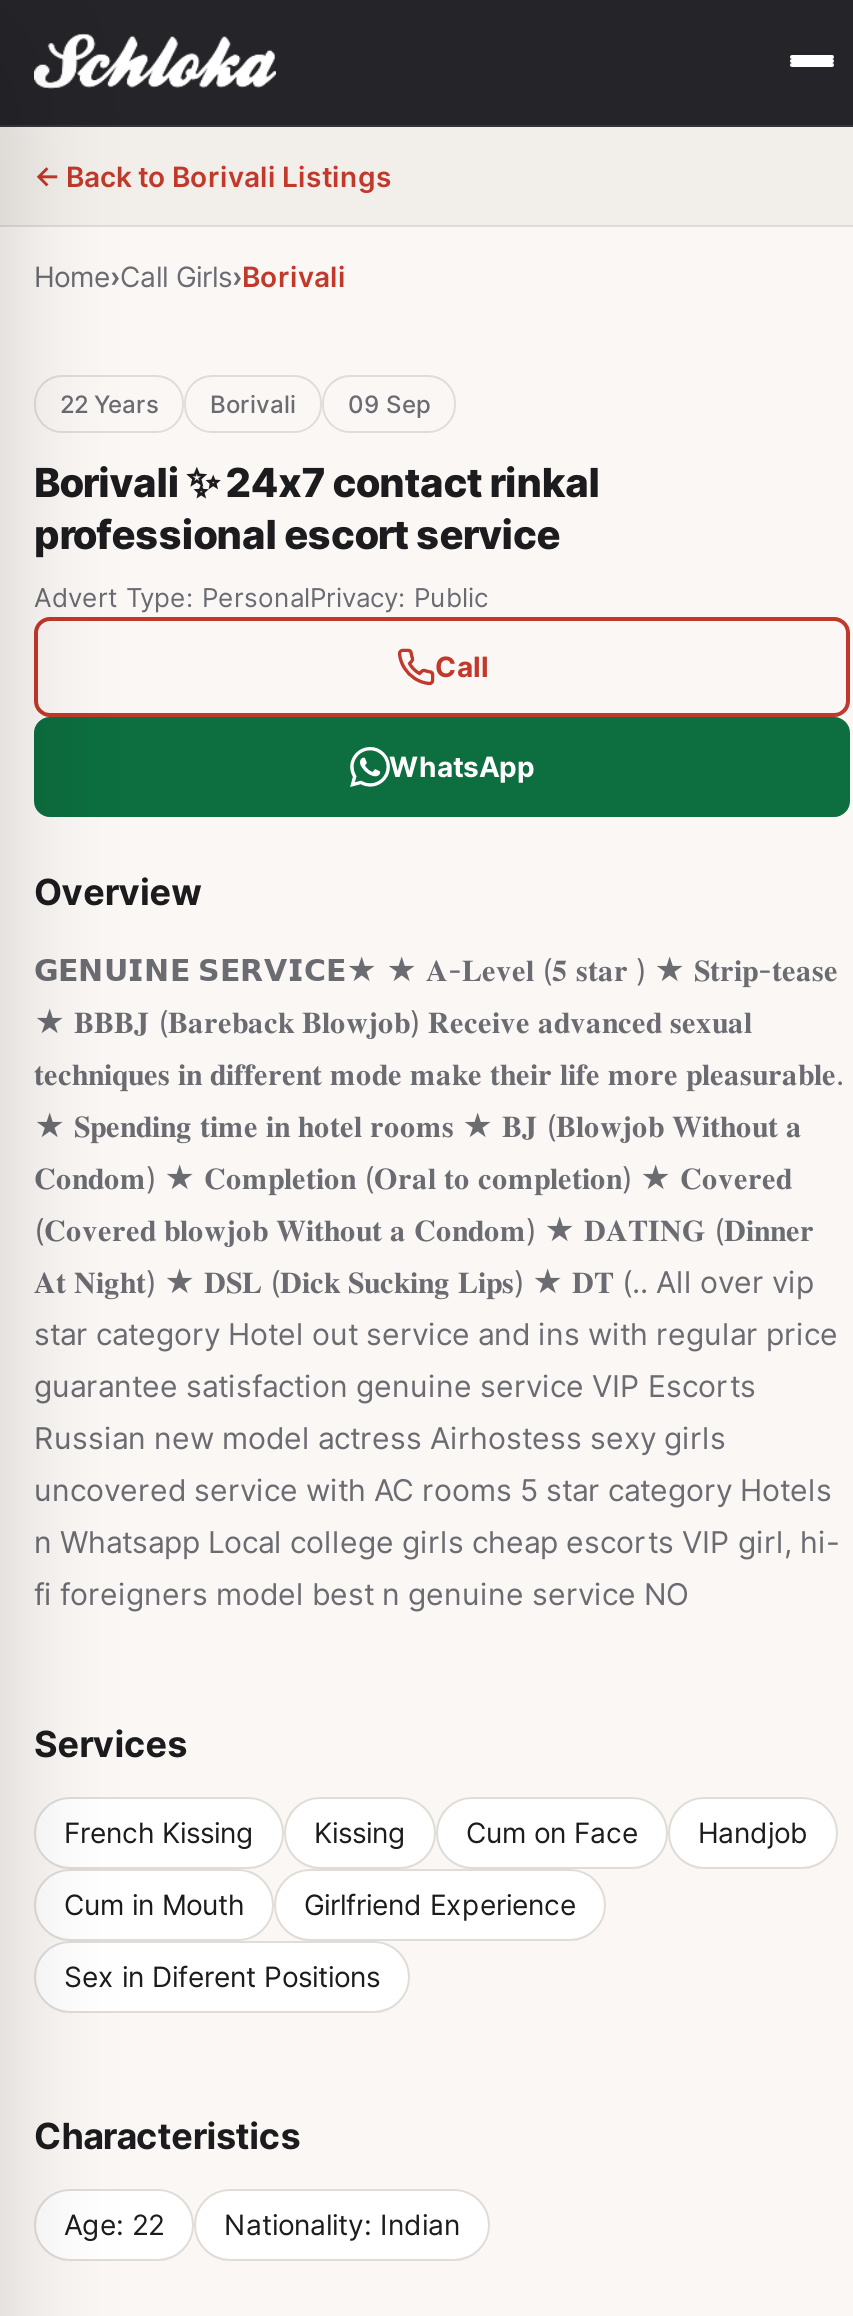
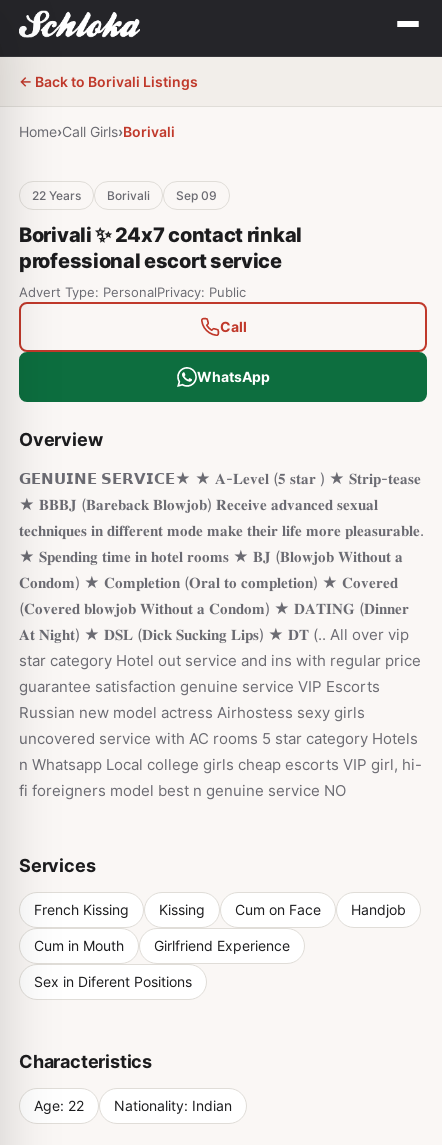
- 22 Years Borivali 09 Sep
+ 22 Years Borivali Sep 09
